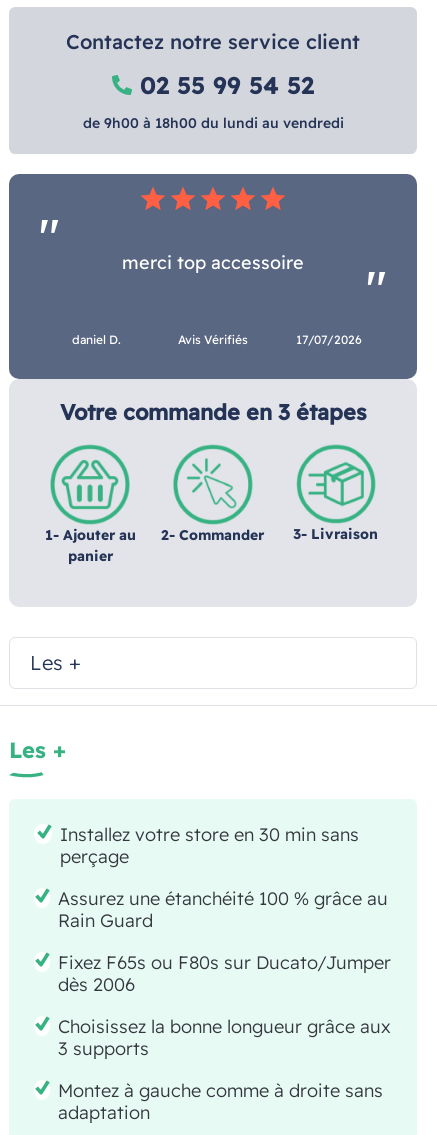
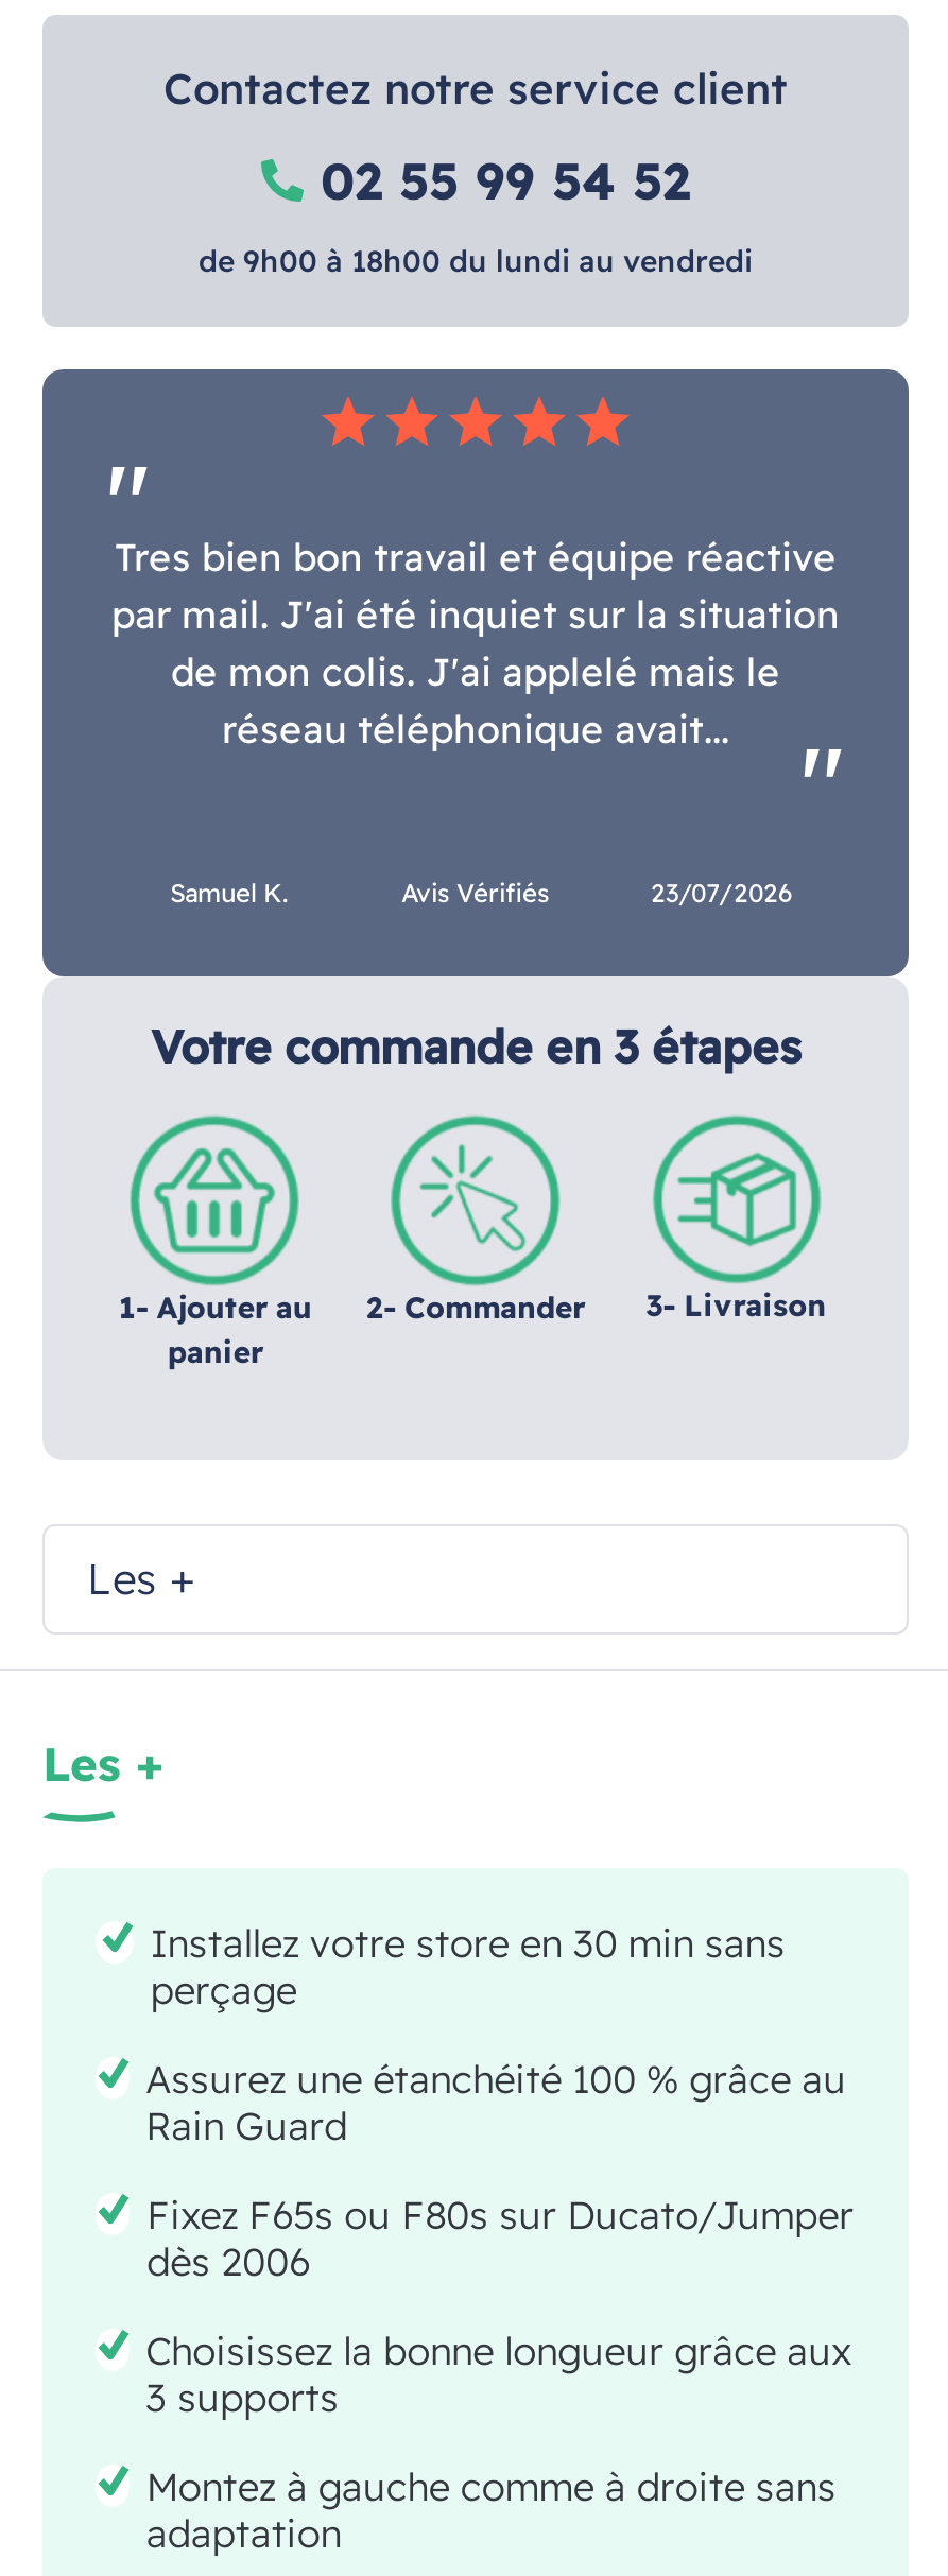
- merci top accessoire
+ Tres bien bon travail et équipe réactive
+ par mail. J'ai été inquiet sur la situation
+ de mon colis. J'ai applelé mais le
+ réseau téléphonique avait...

- daniel D.
+ Samuel K.

- 17/07/2026
+ 23/07/2026
